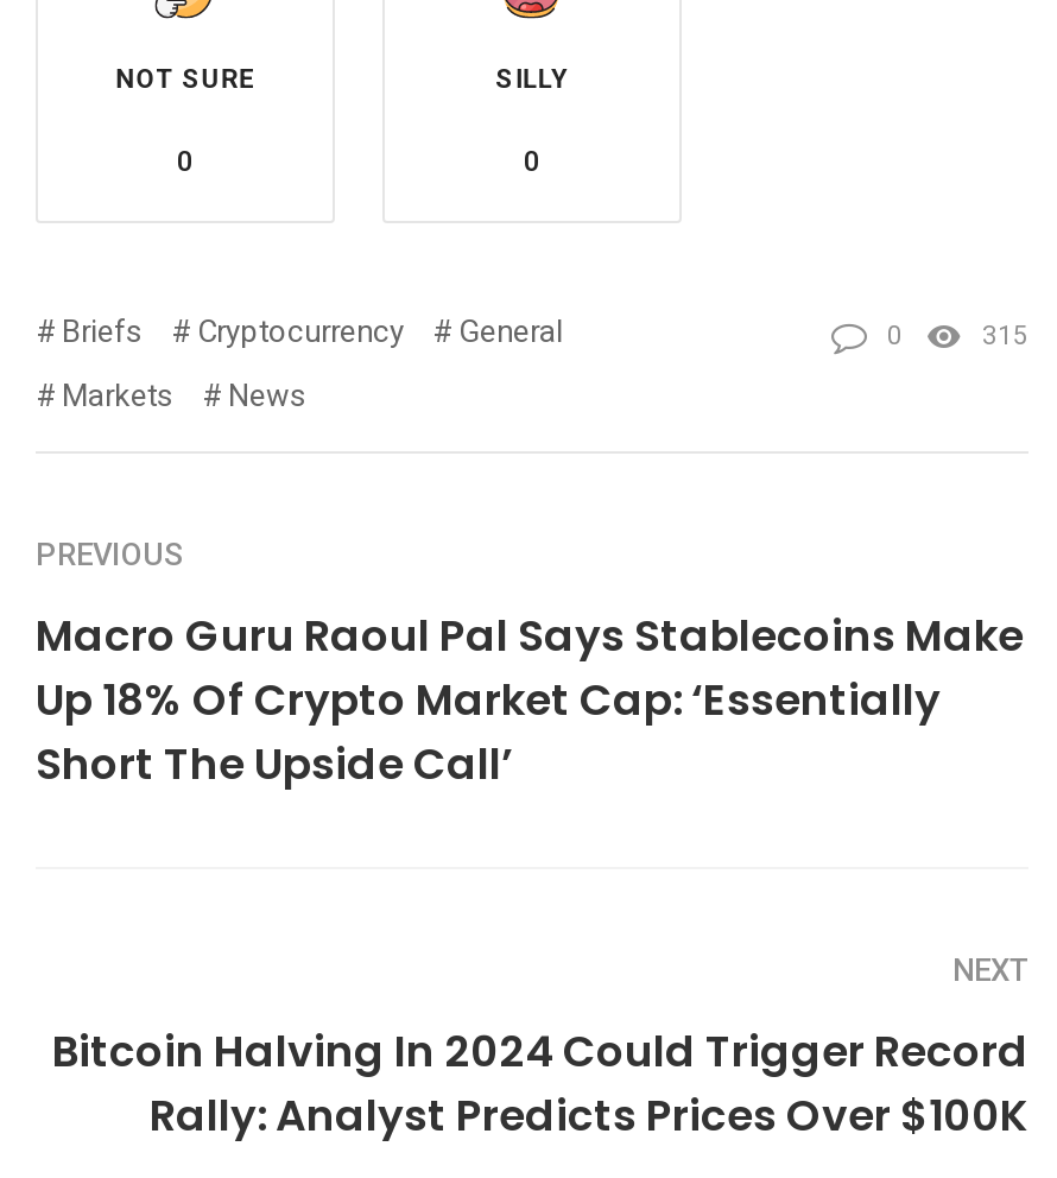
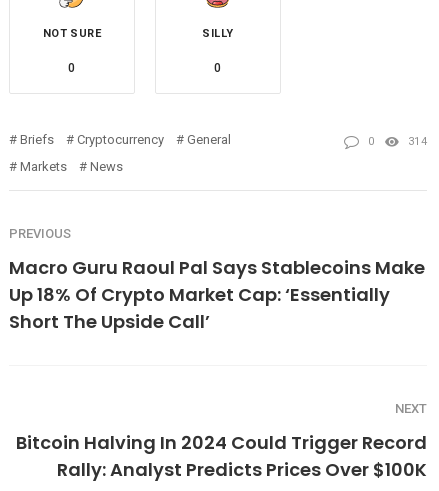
- 315
+ 314
